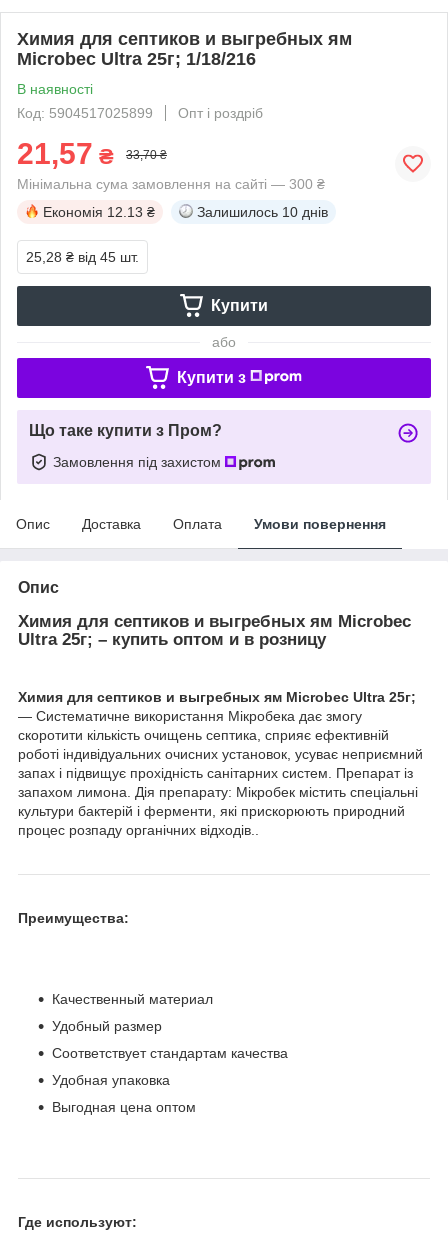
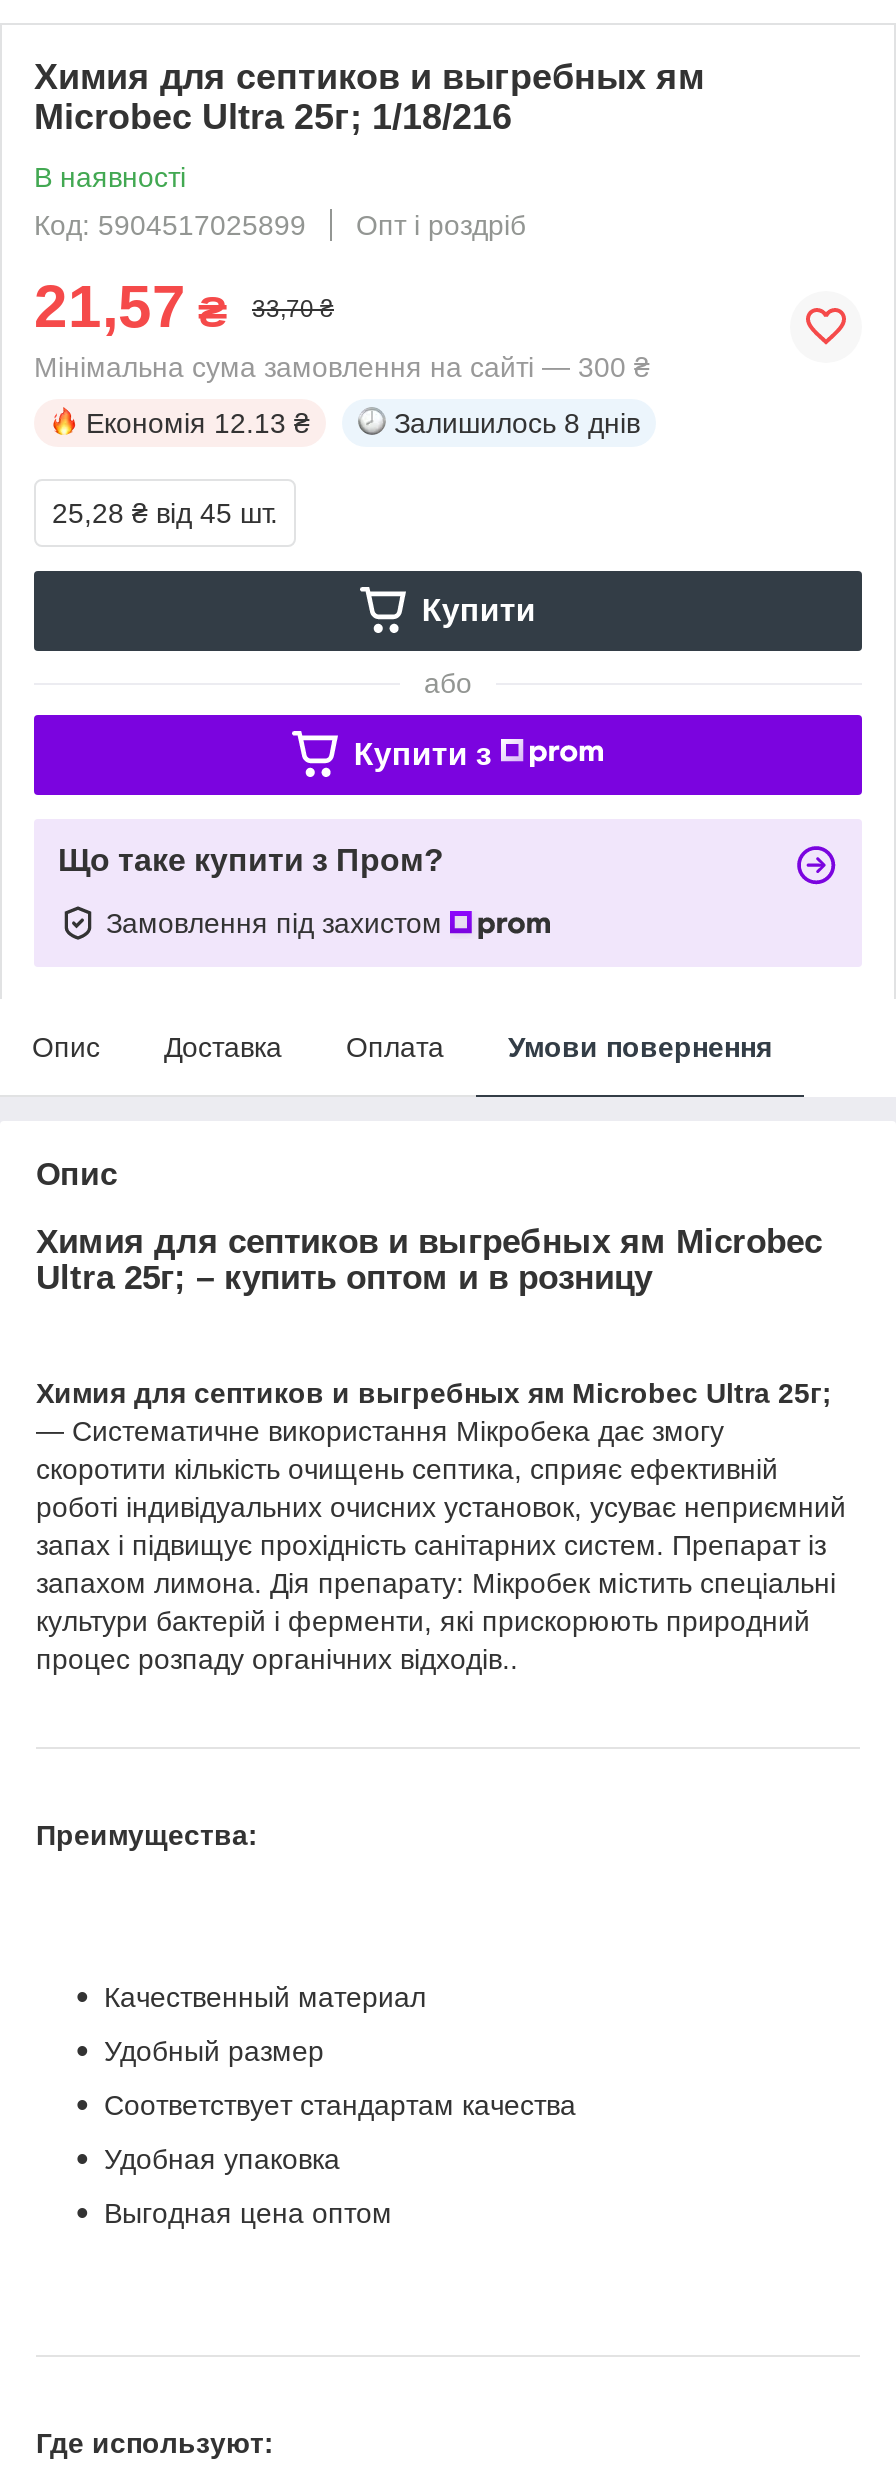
- Залишилось 10 днів
+ Залишилось 8 днів
